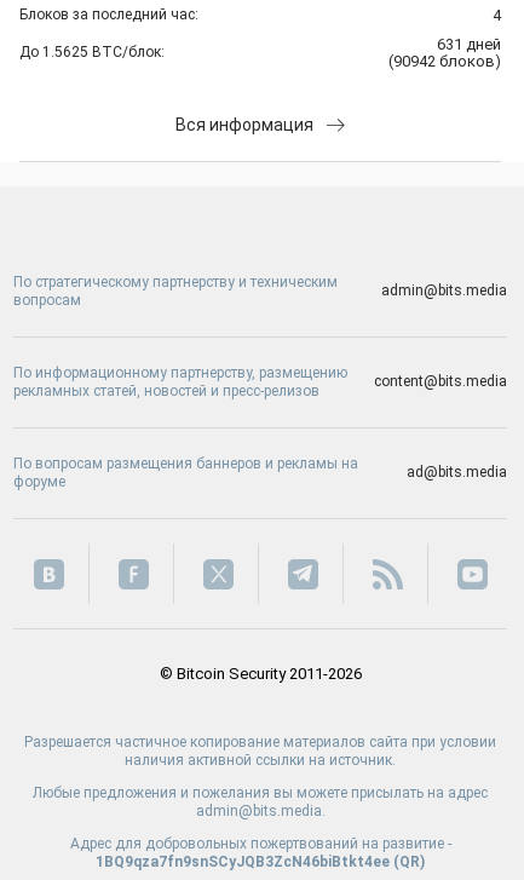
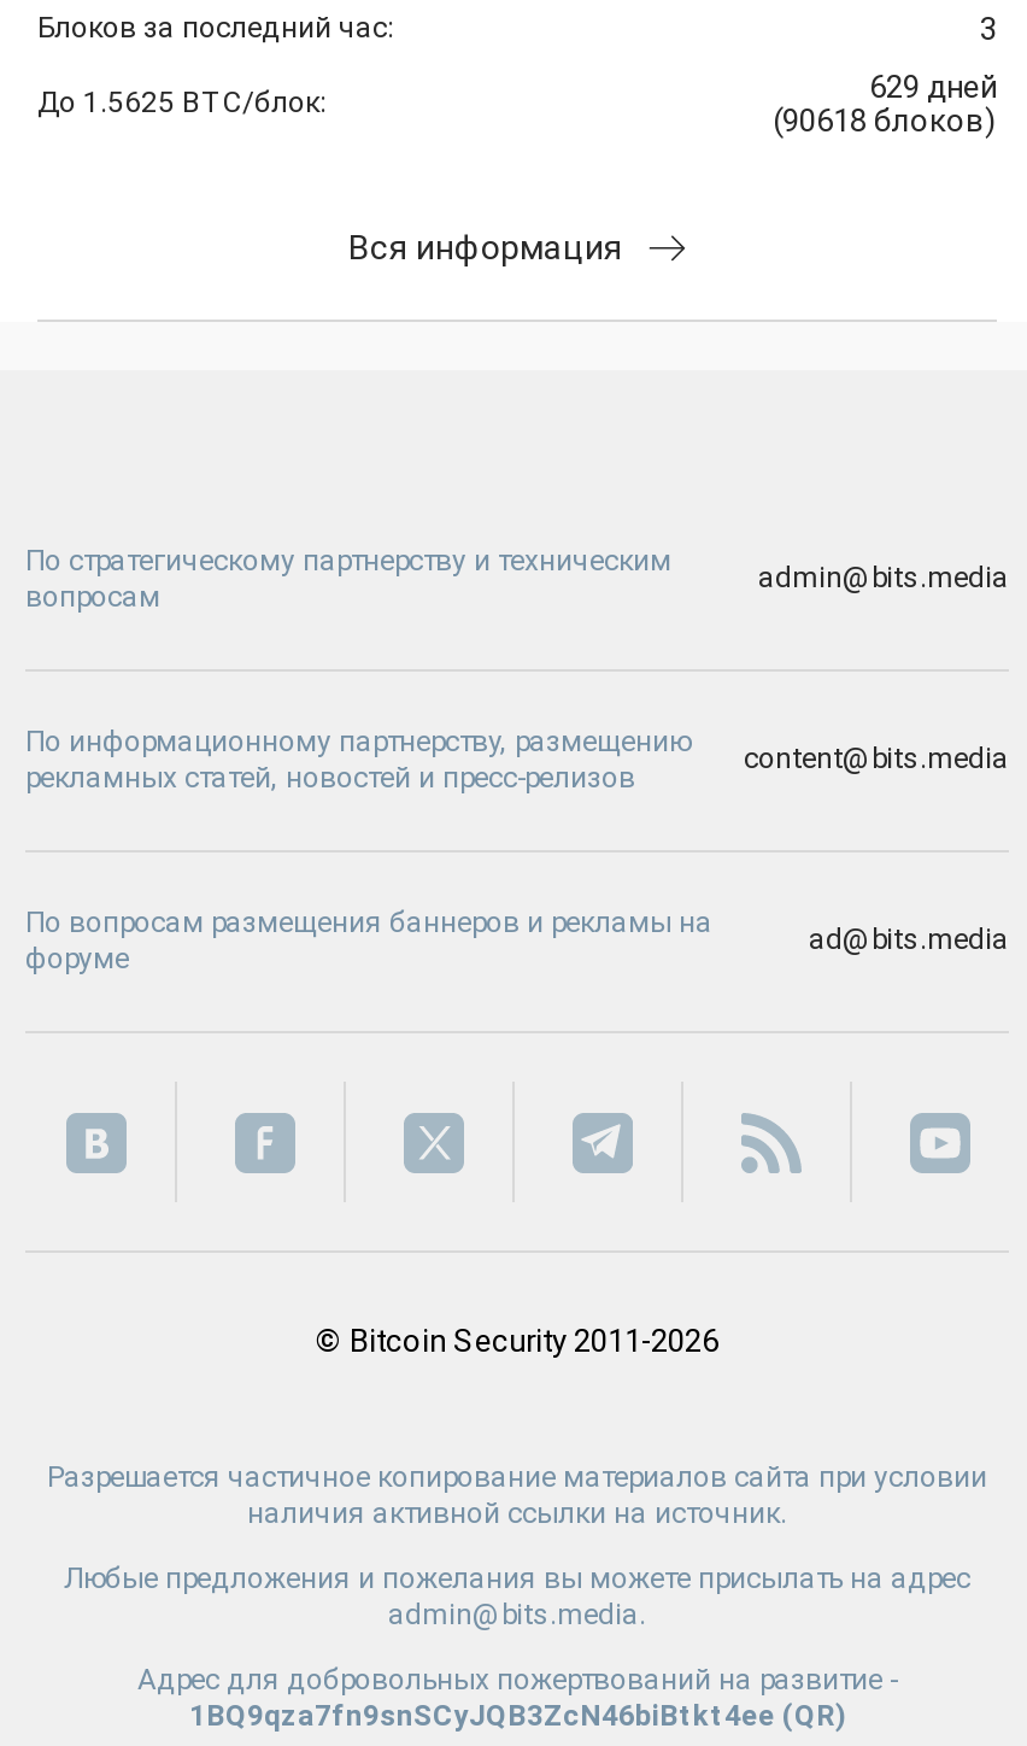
- 4
+ 3

- 631 дней
+ 629 дней

- (90942 блоков)
+ (90618 блоков)
